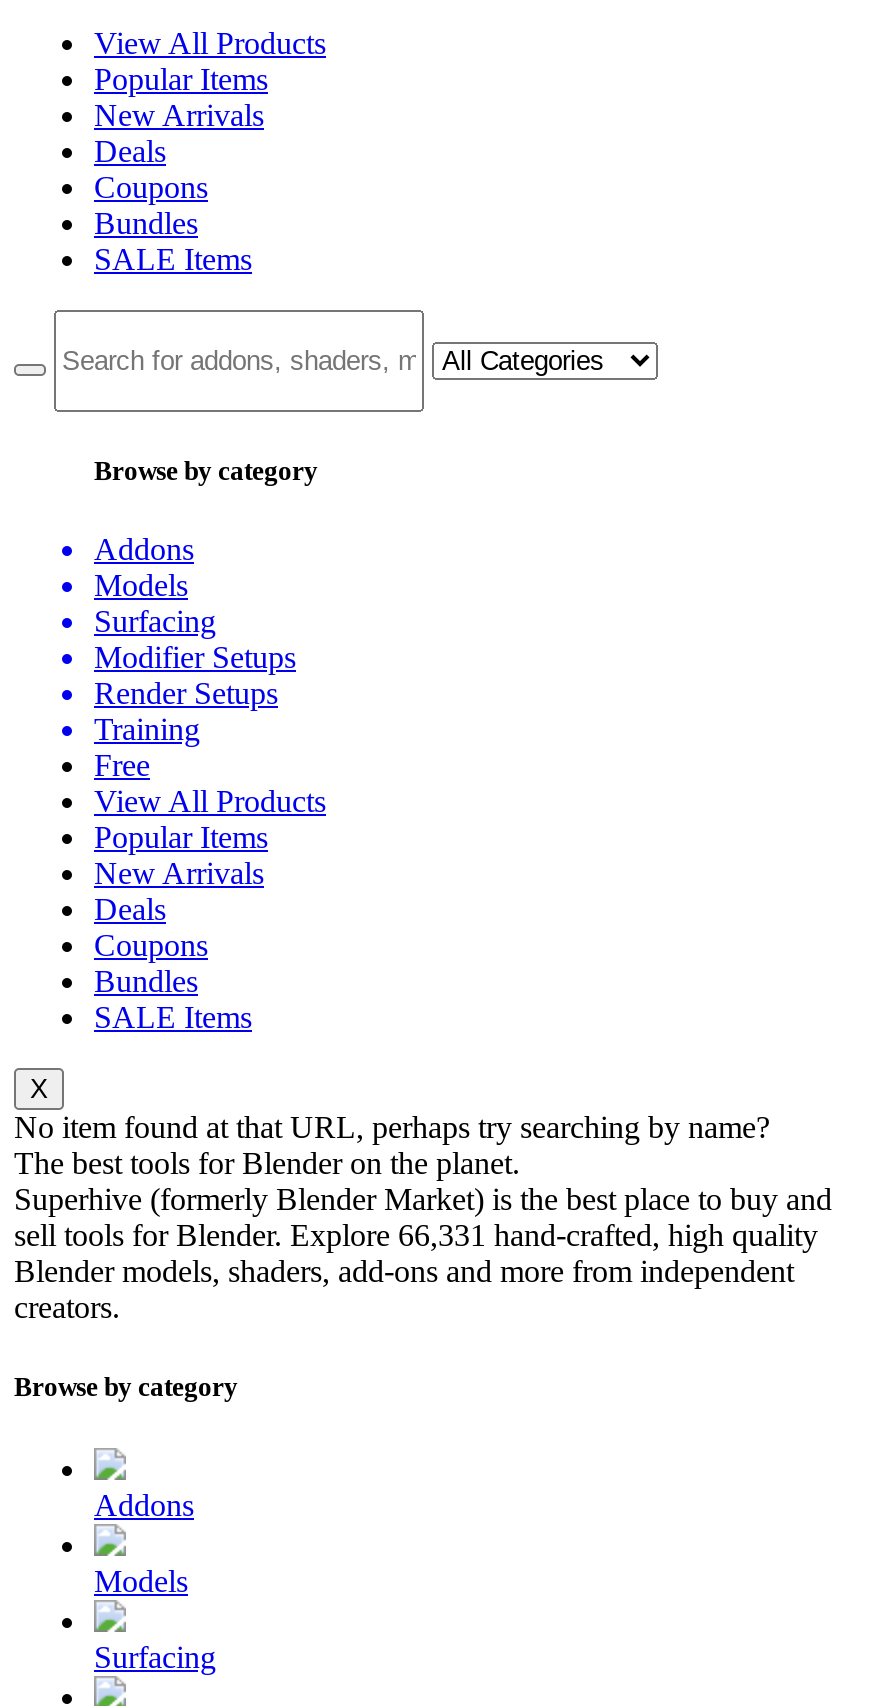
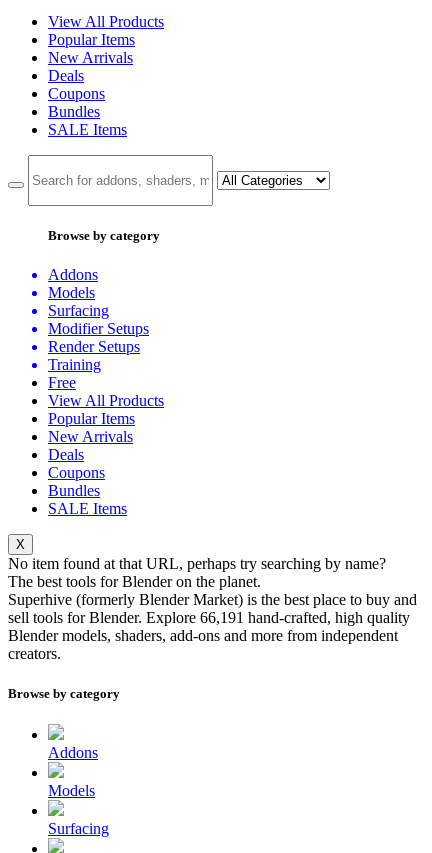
- sell tools for Blender. Explore 66,331 hand-crafted, high quality
+ sell tools for Blender. Explore 66,191 hand-crafted, high quality
